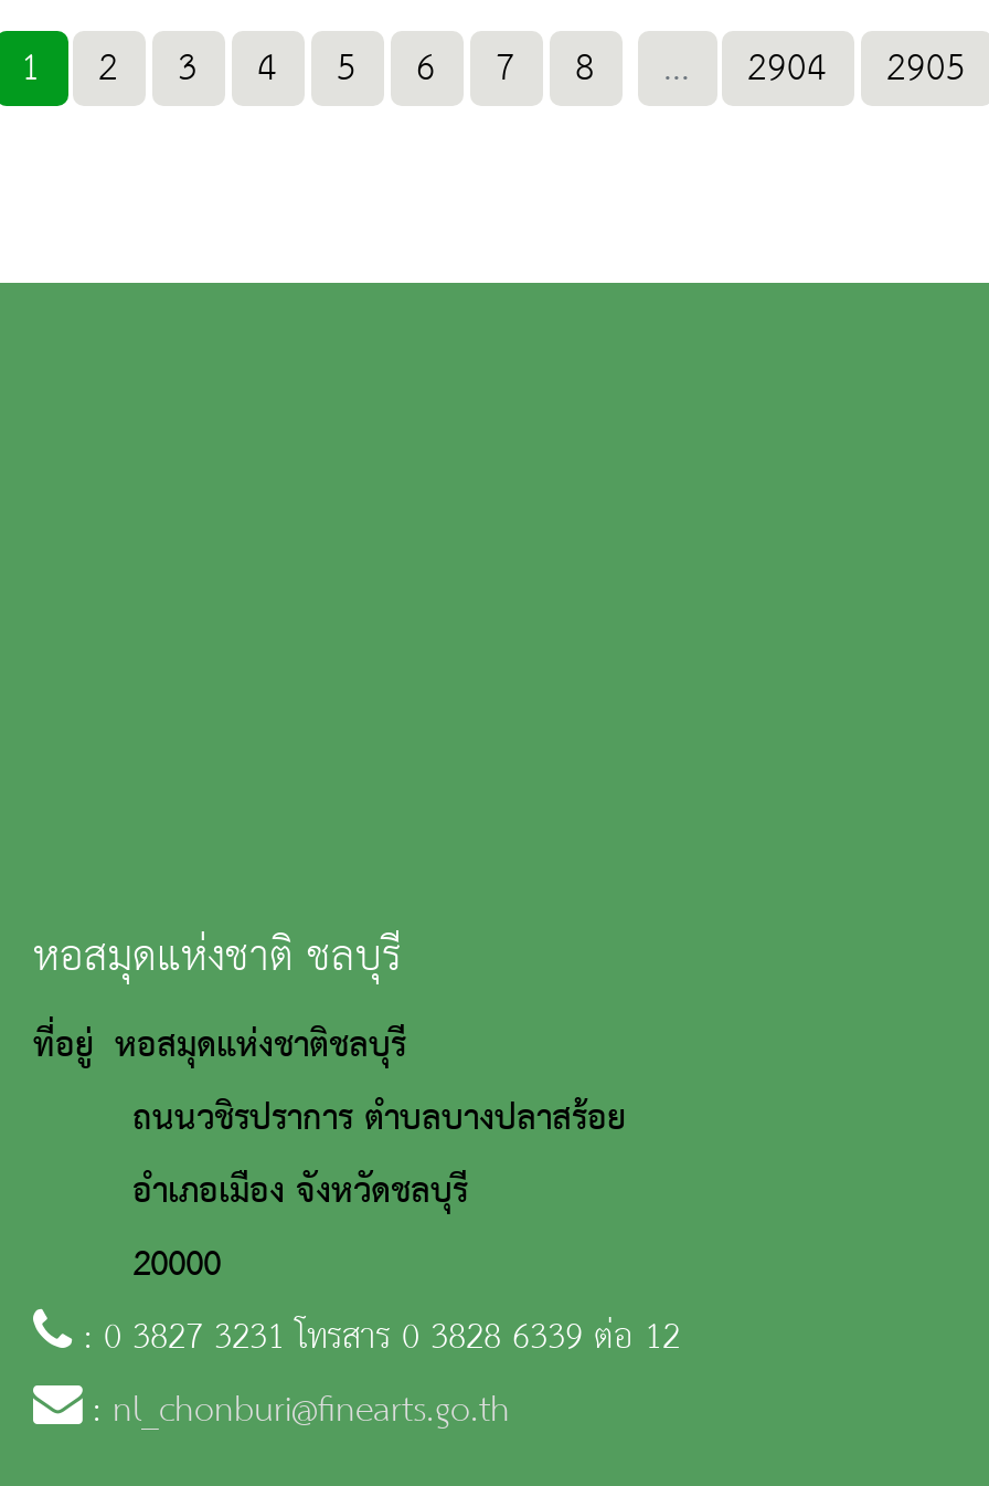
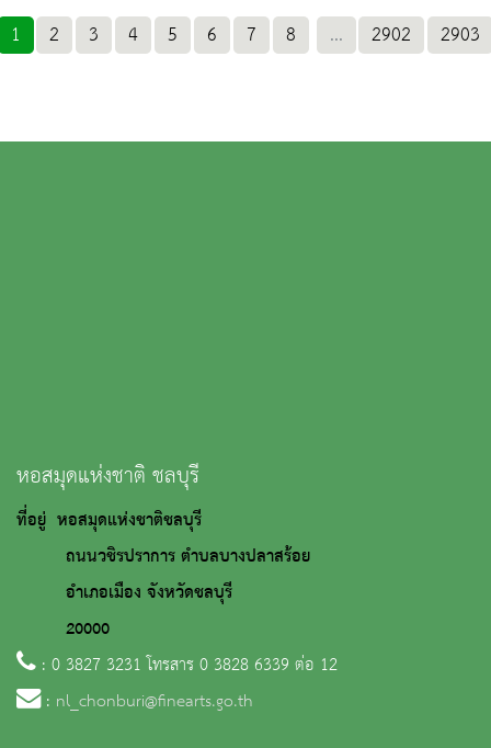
- 2904
+ 2902

- 2905
+ 2903
